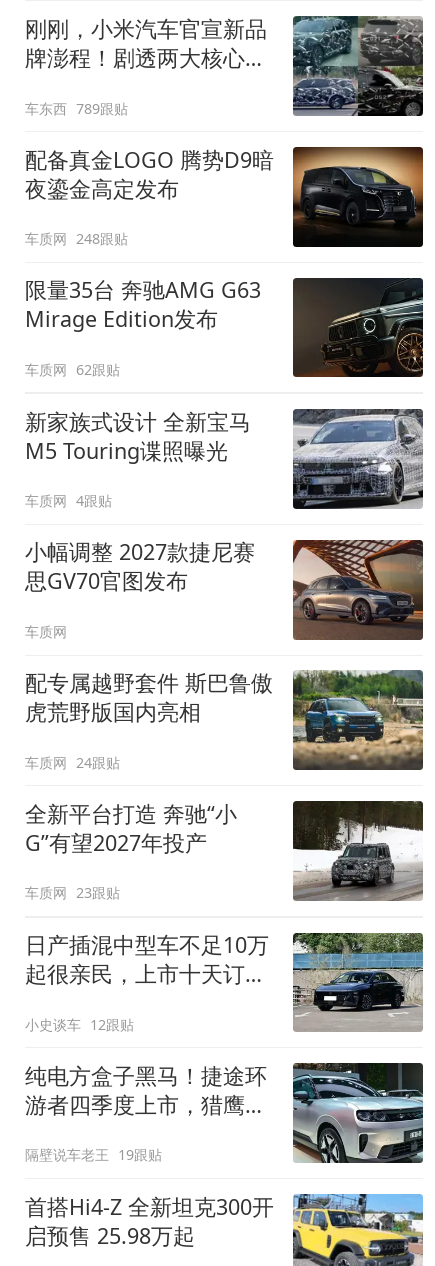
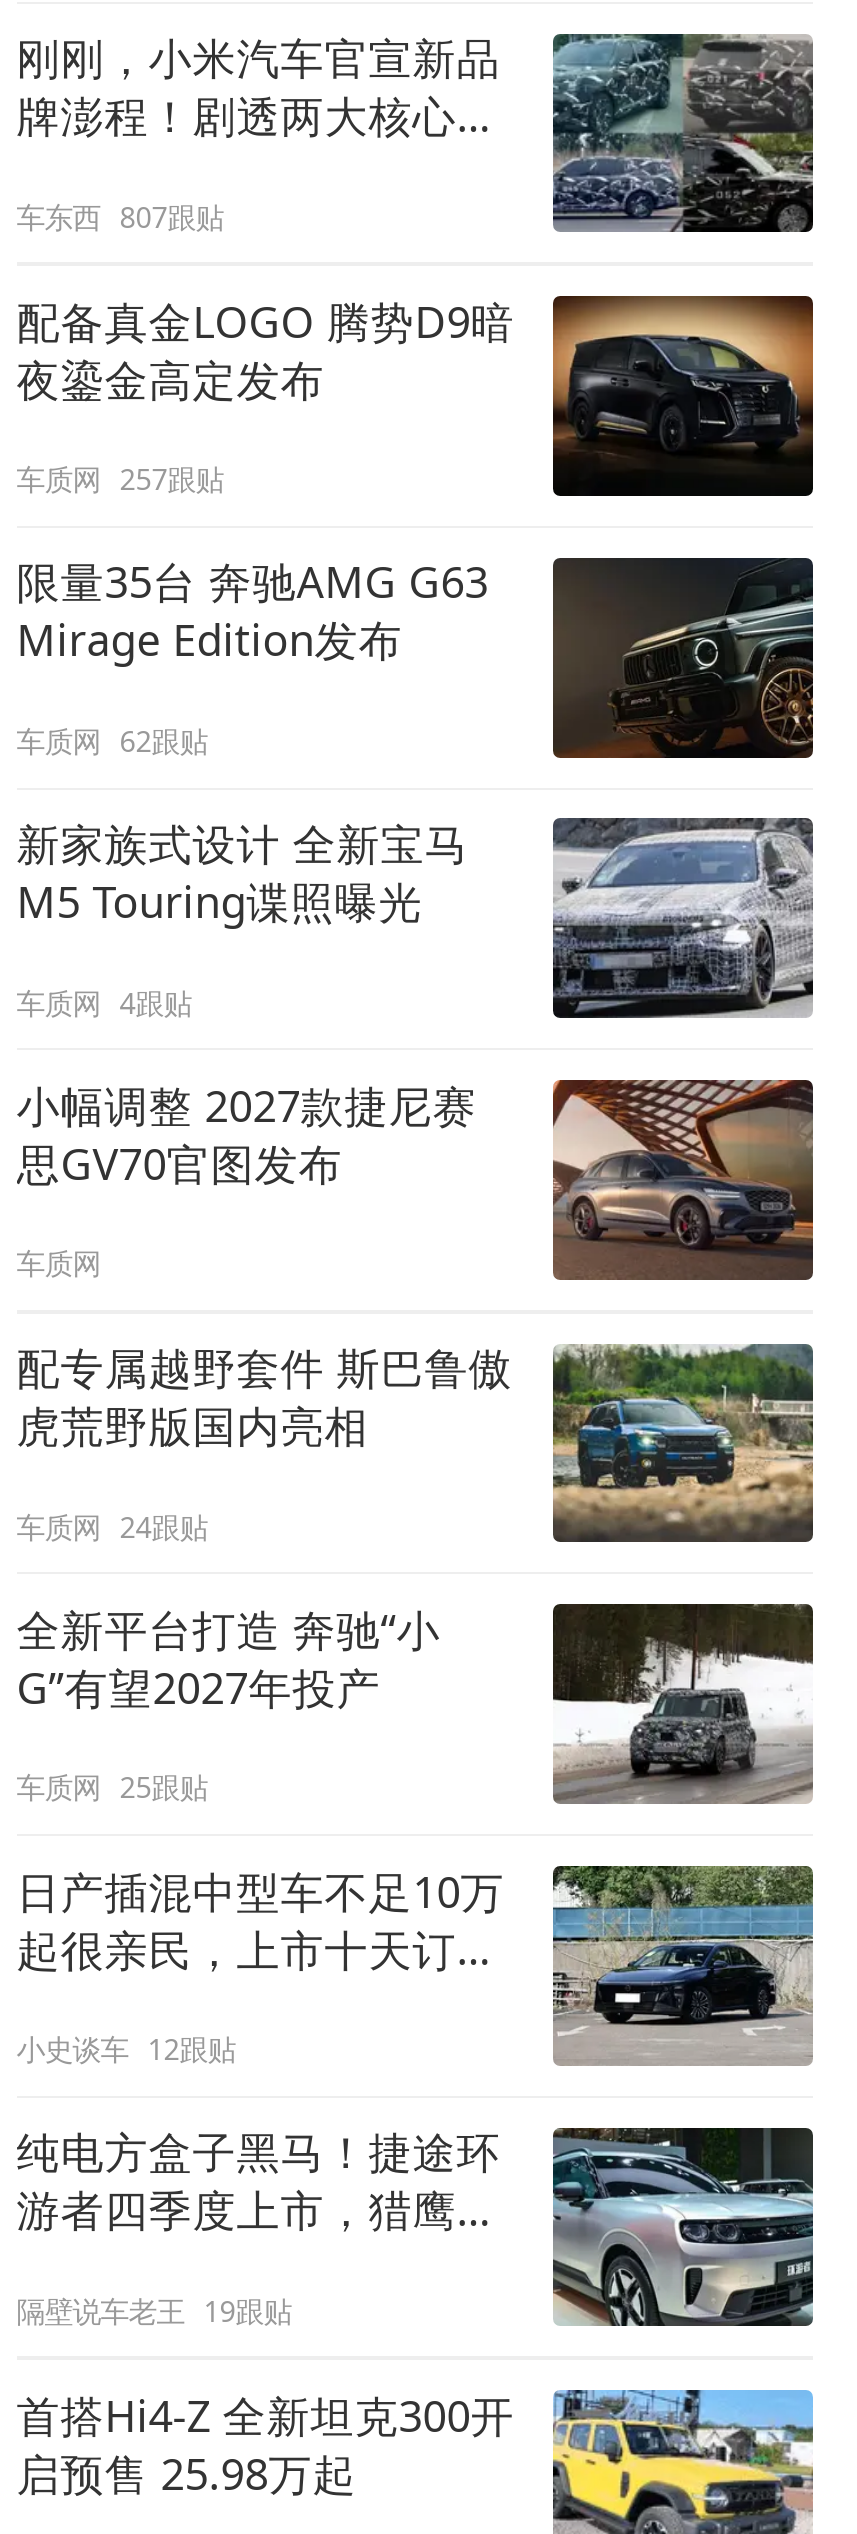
- 车东西 789跟贴
+ 车东西 807跟贴

- 车质网 248跟贴
+ 车质网 257跟贴

- 车质网 23跟贴
+ 车质网 25跟贴
